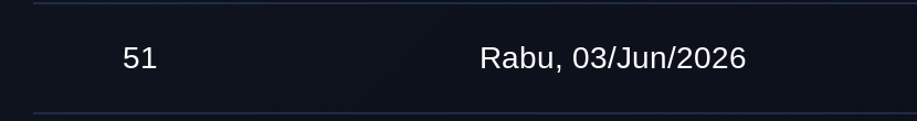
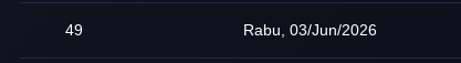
- 51
+ 49
